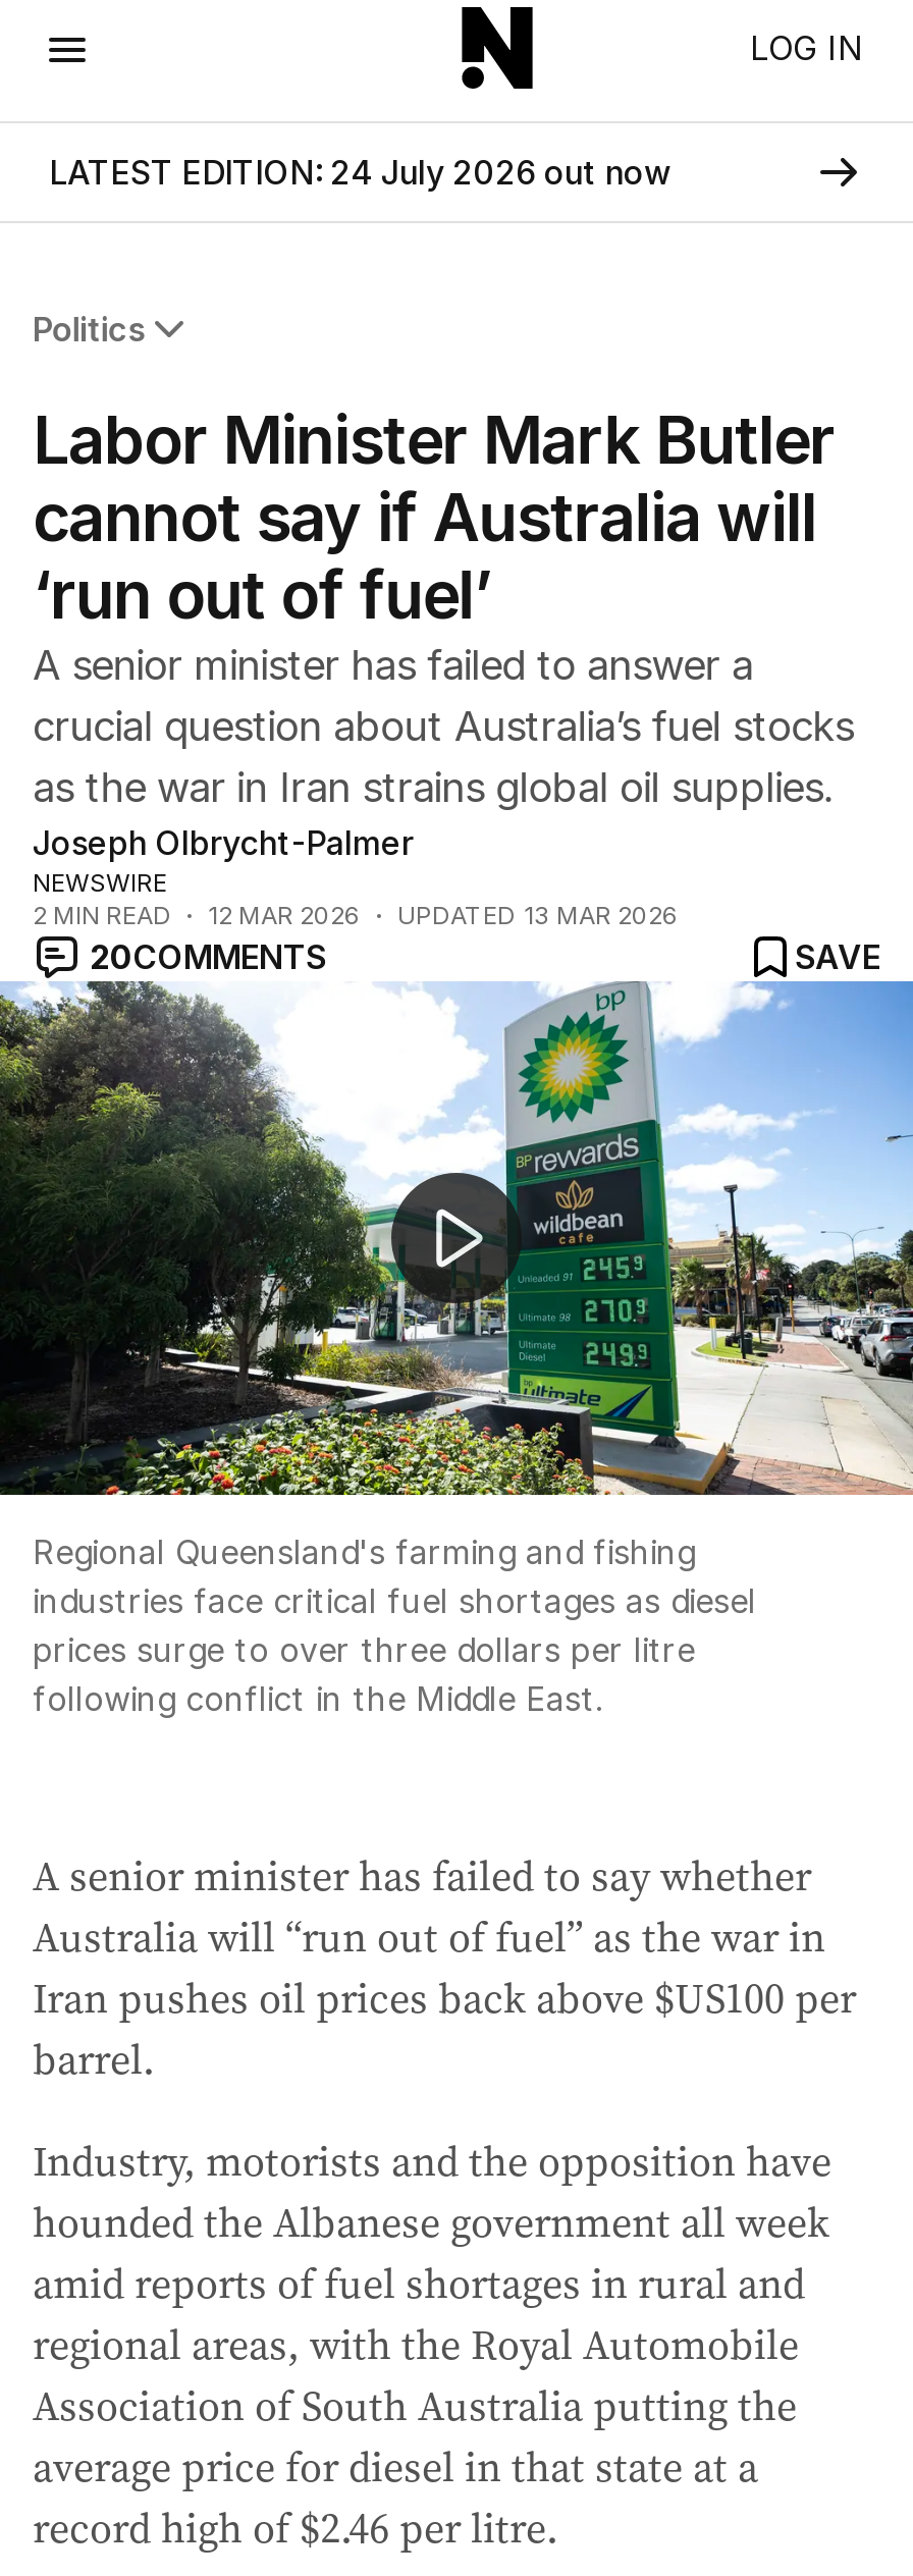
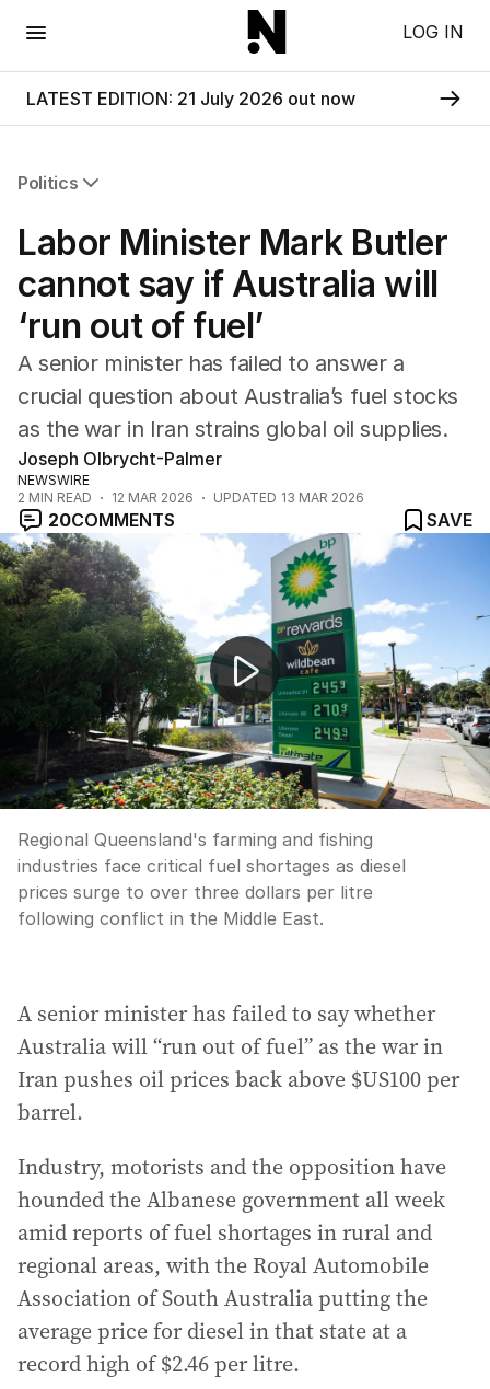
- LATEST EDITION: 24 July 2026 out now
+ LATEST EDITION: 21 July 2026 out now
